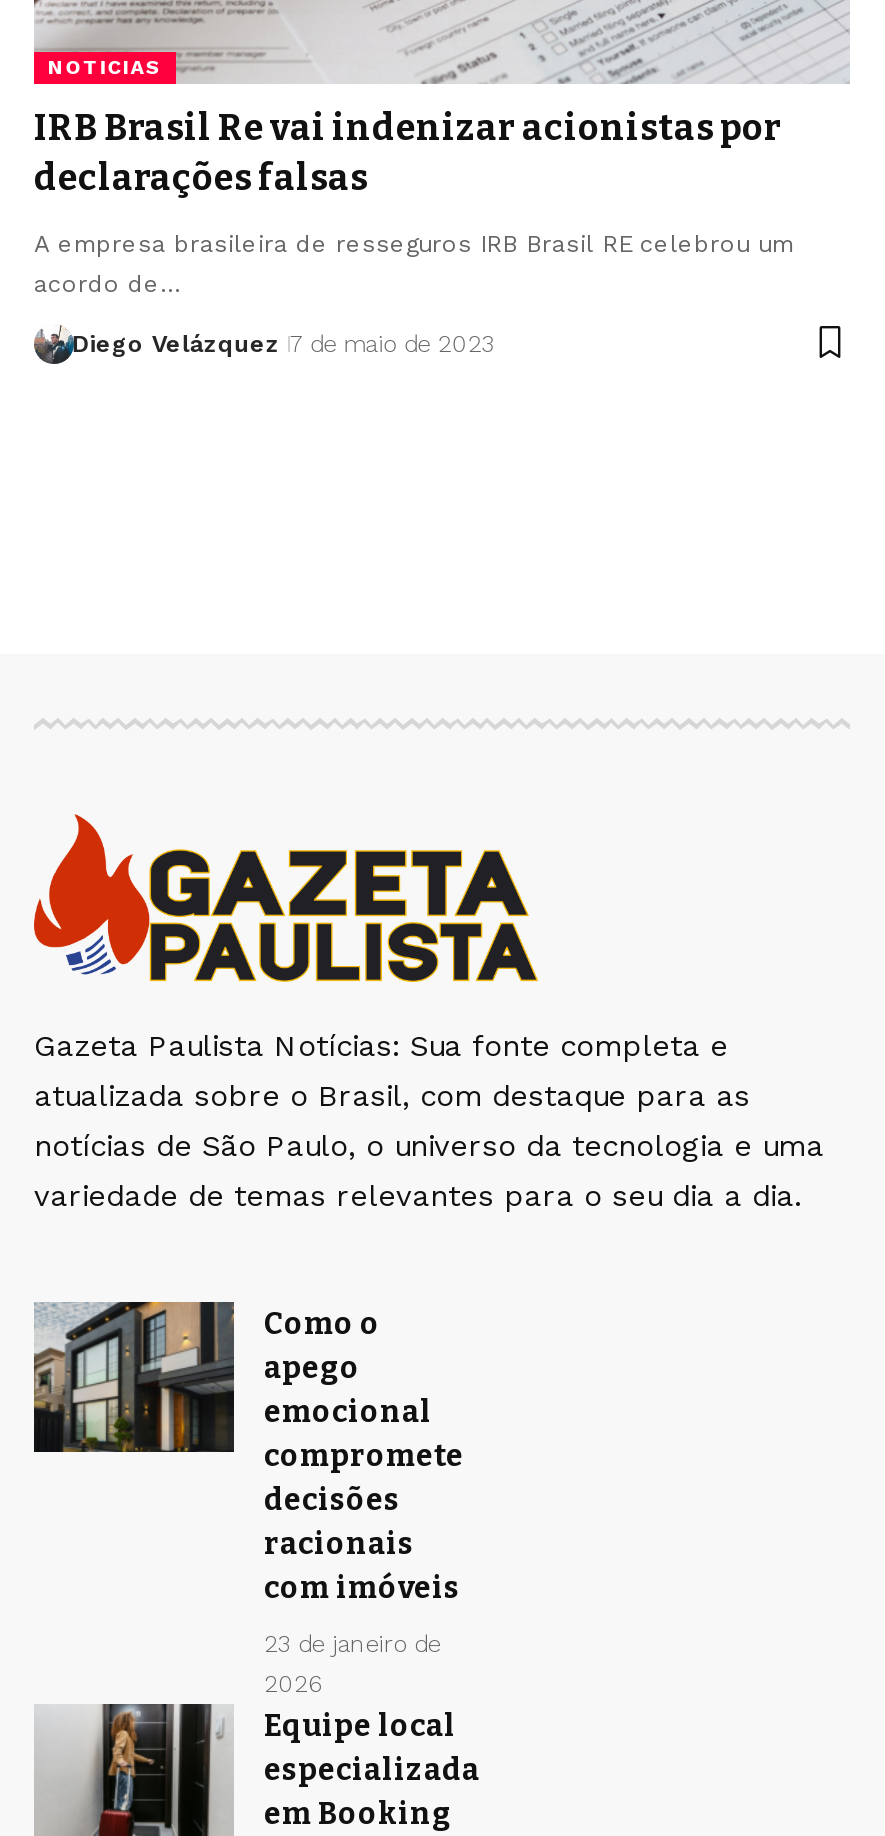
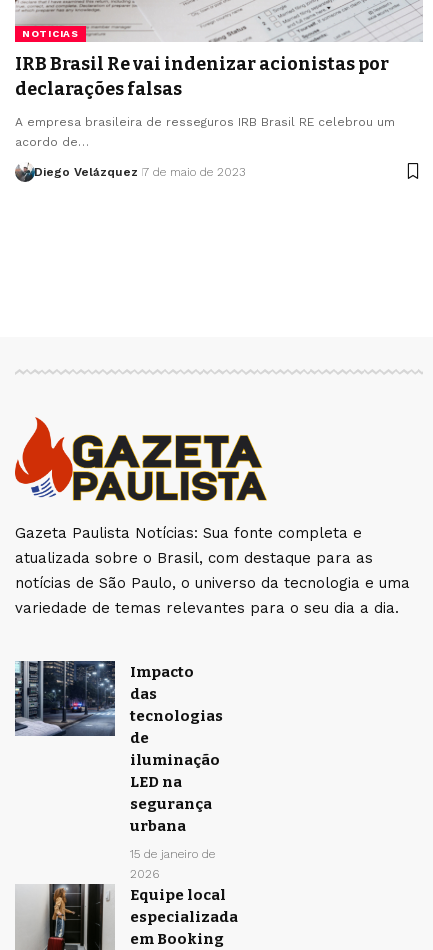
- [image]
- Como o
- apego
- emocional
- compromete
- decisões
- racionais
- com imóveis
+ [image]
+ Impacto
+ das
+ tecnologias
+ de
+ iluminação
+ LED na
+ segurança
+ urbana

- 23 de janeiro de
+ 15 de janeiro de
